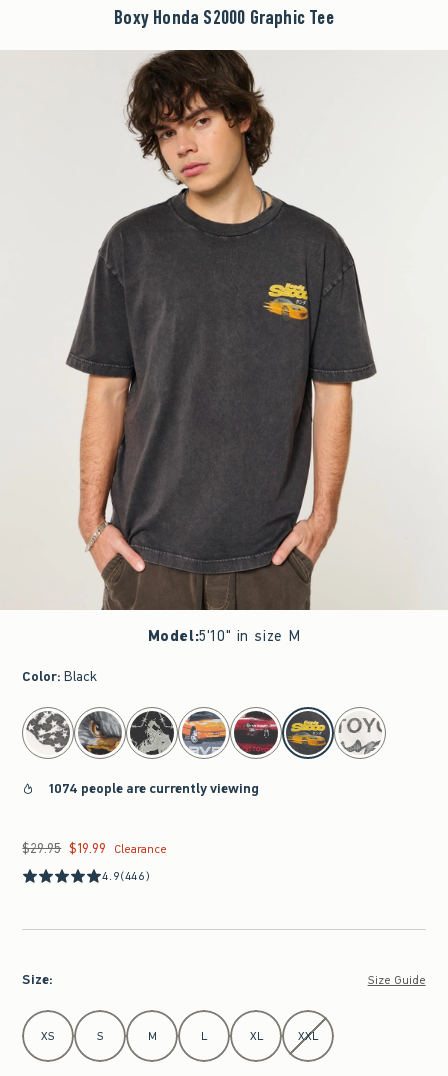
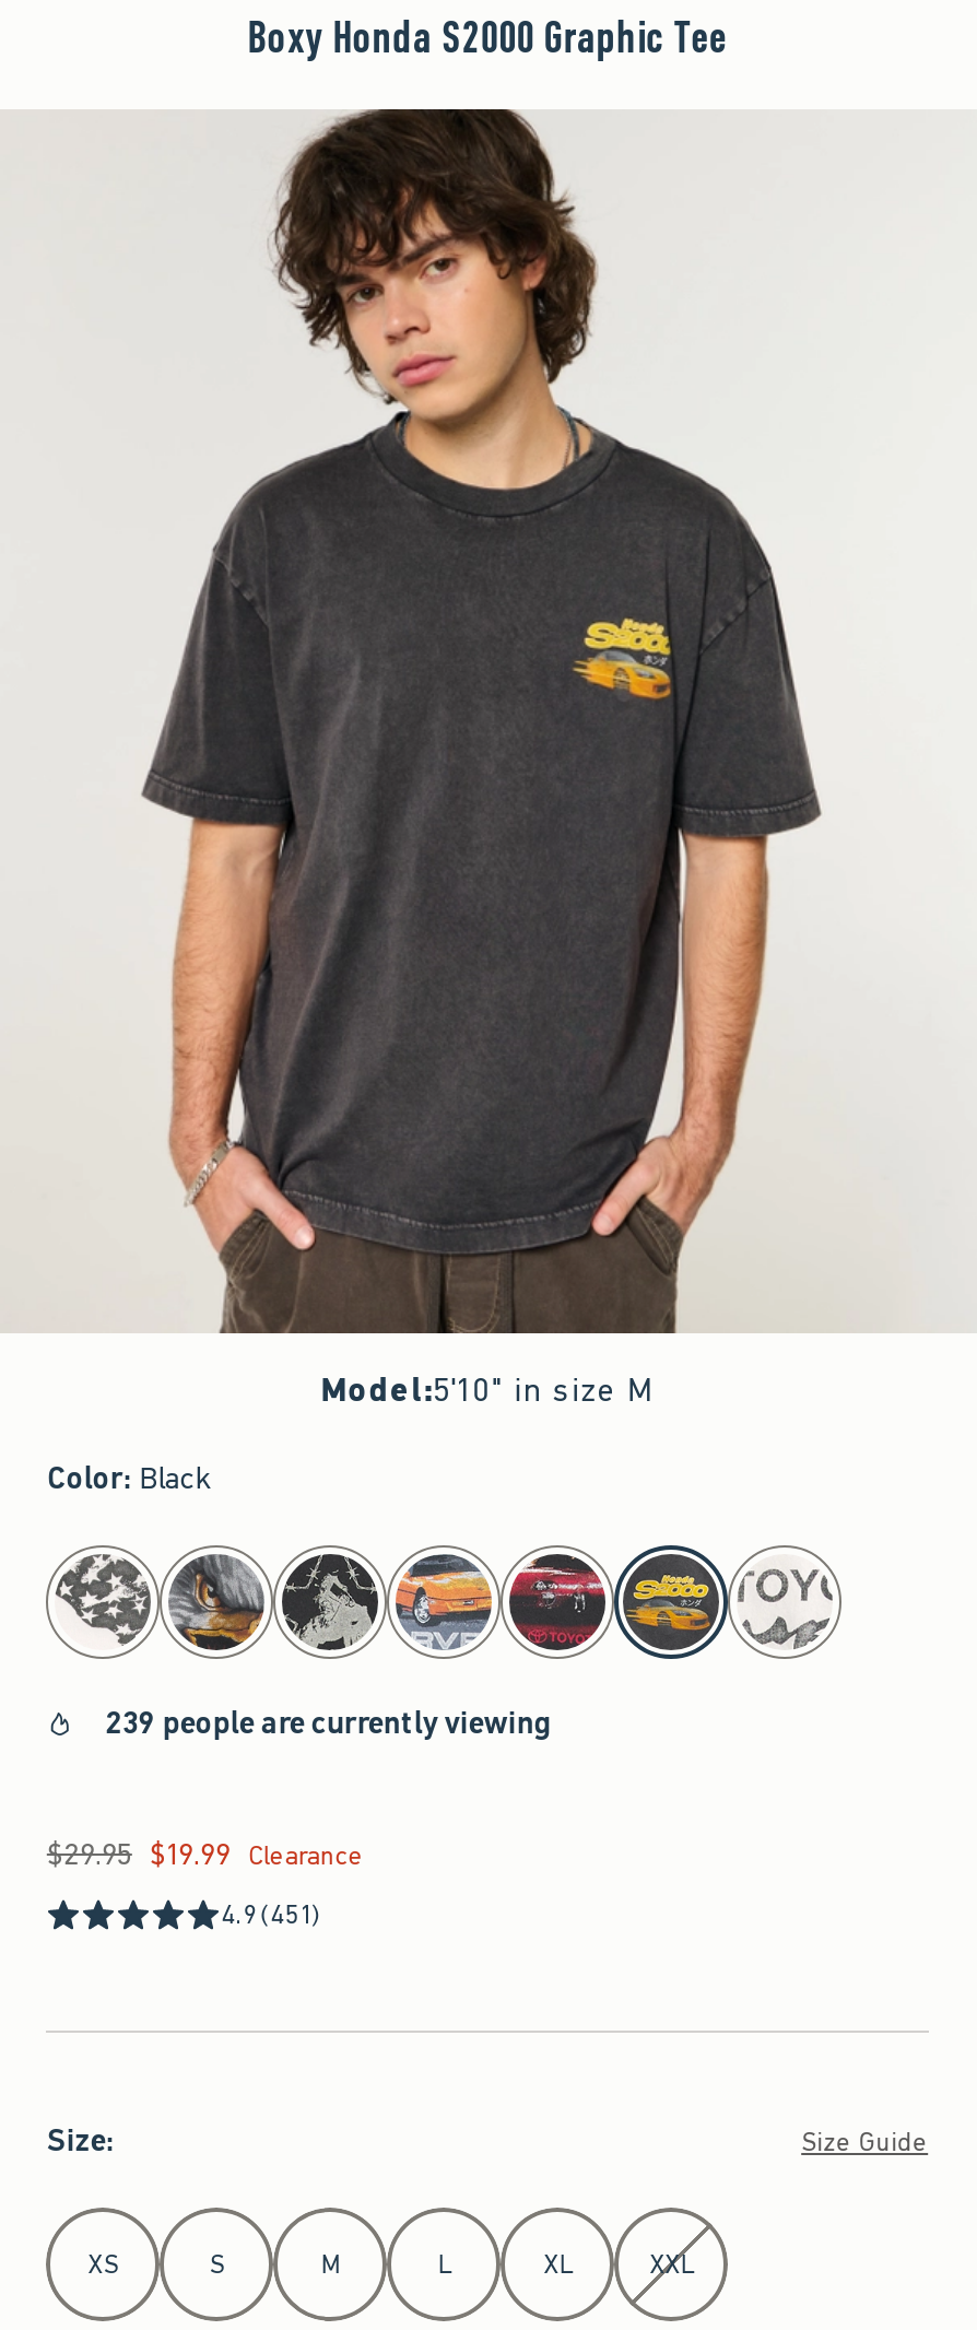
- 1074 people are currently viewing
+ 239 people are currently viewing

- 4.9 (446)
+ 4.9 (451)
